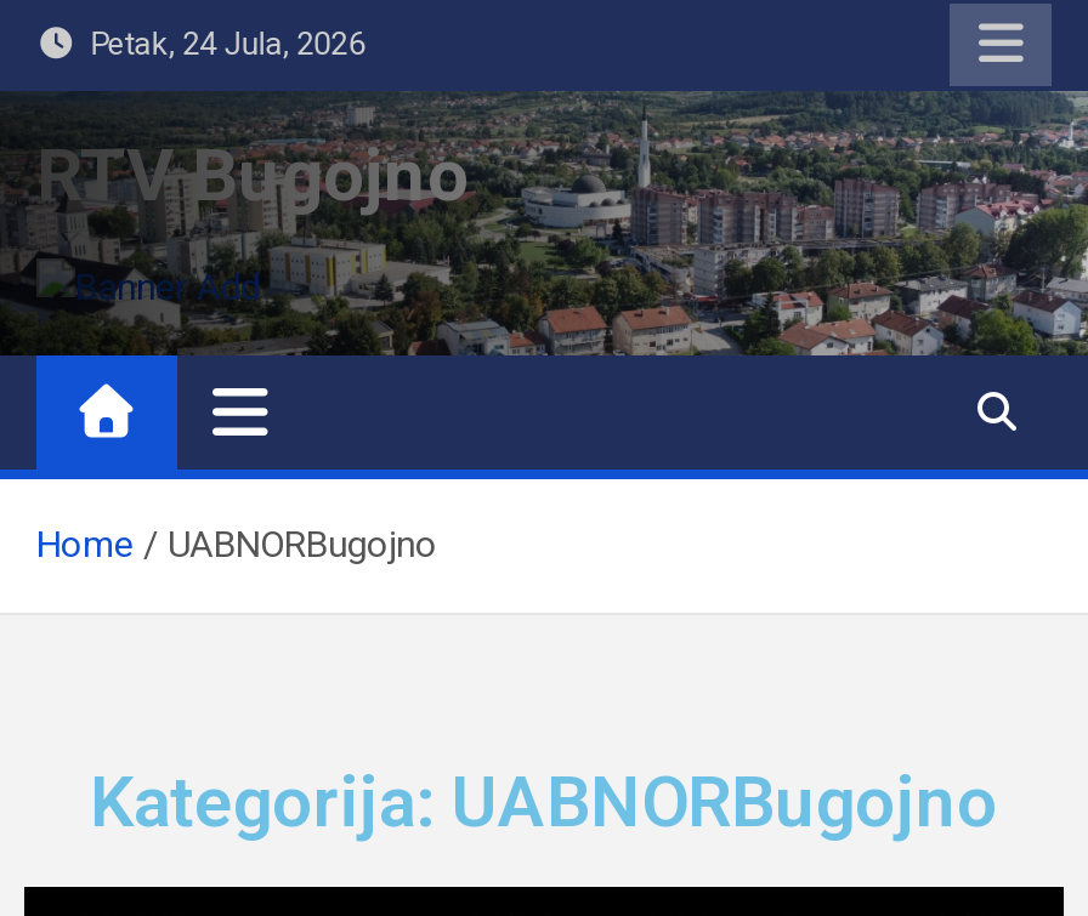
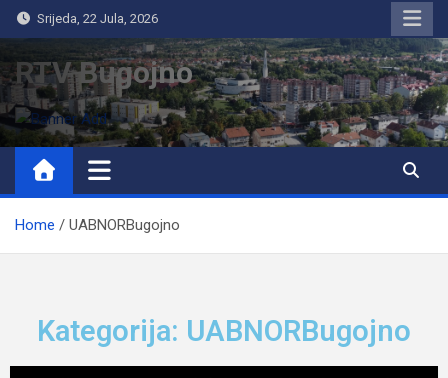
- Petak, 24 Jula, 2026
+ Srijeda, 22 Jula, 2026
